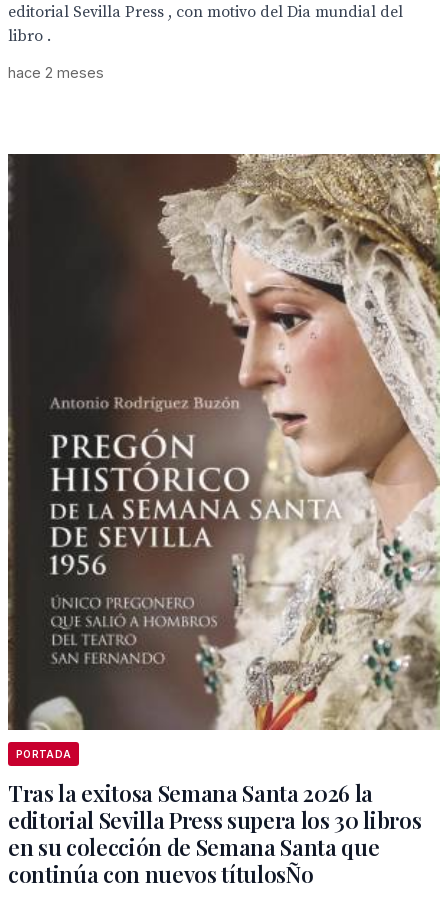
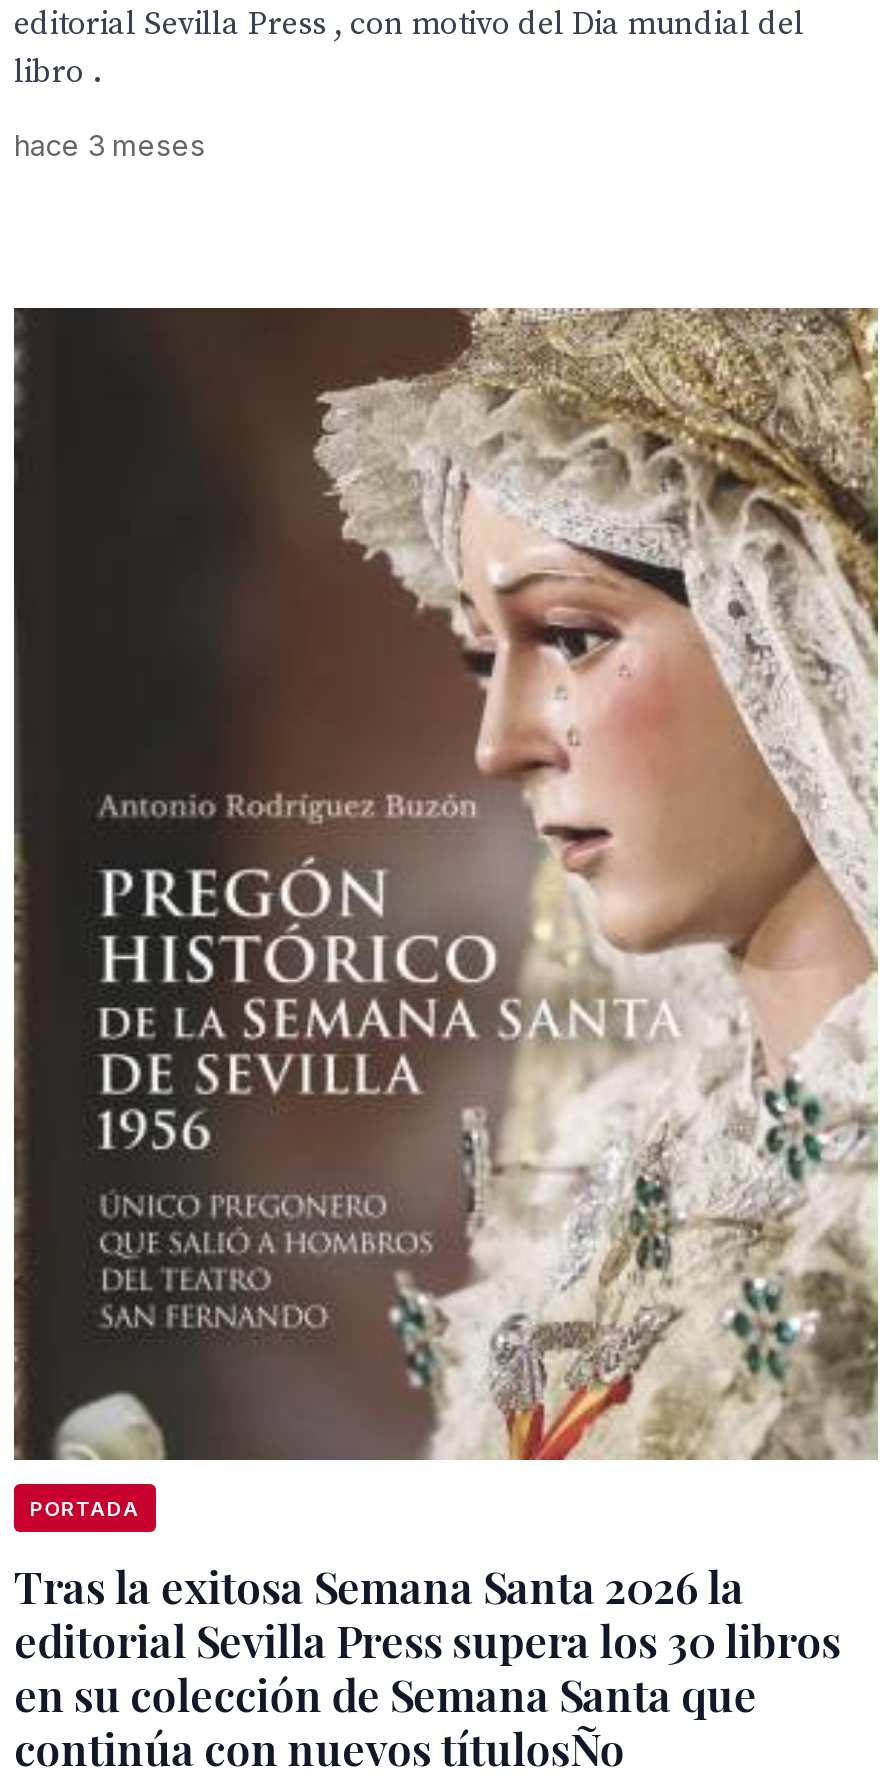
- hace 2 meses
+ hace 3 meses
